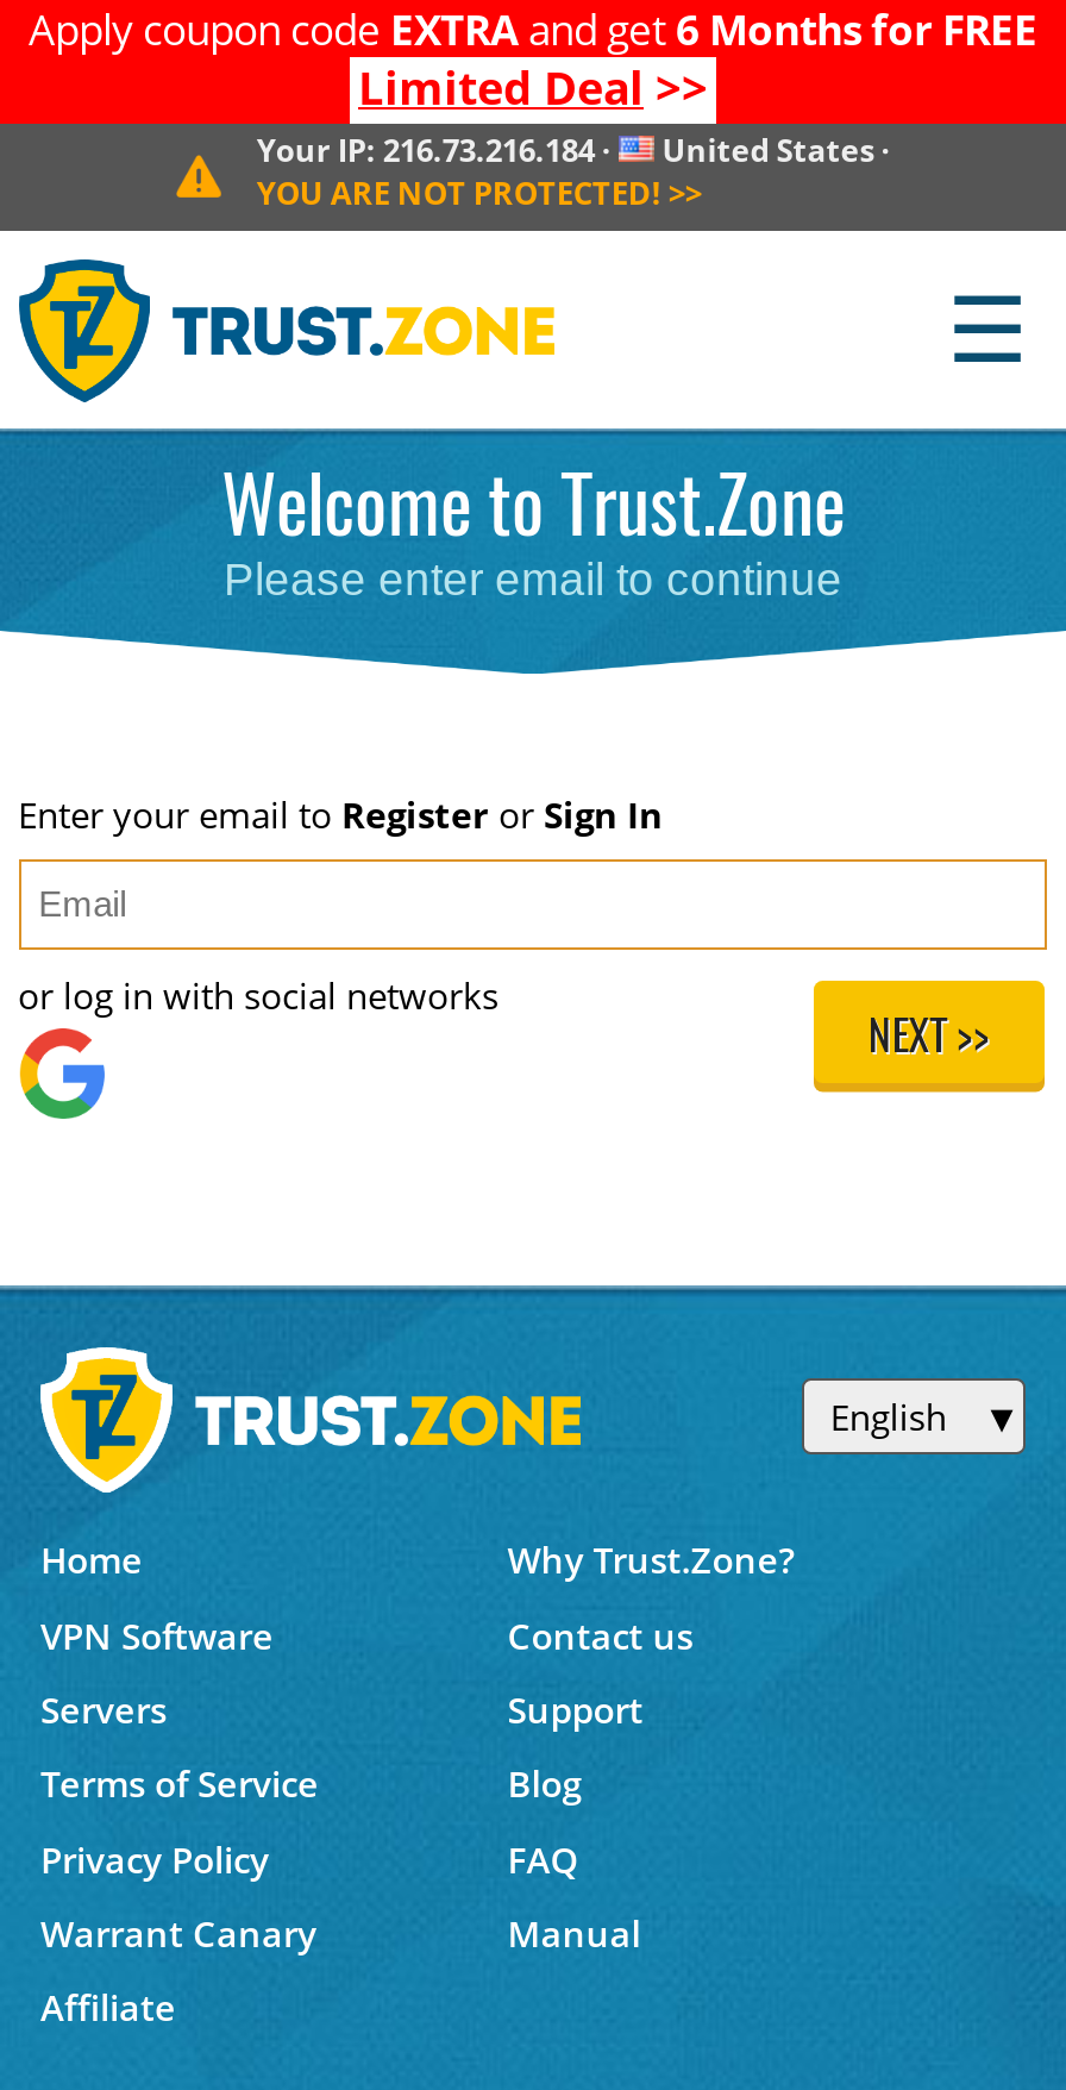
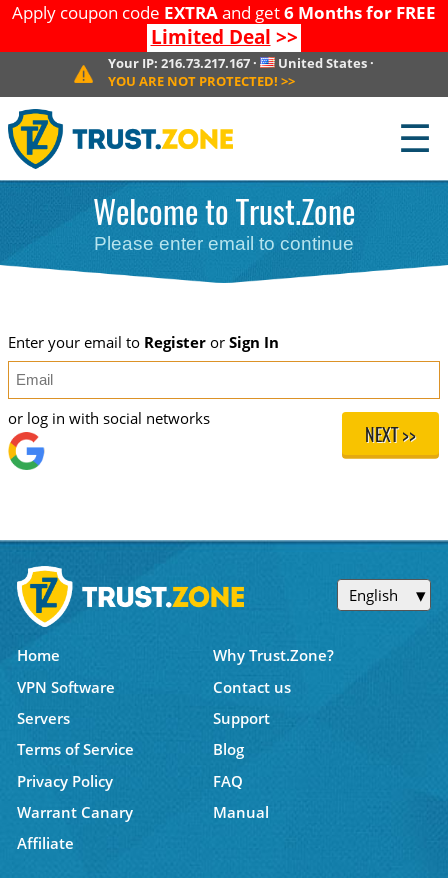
- Your IP: 216.73.216.184 · United States ·
+ Your IP: 216.73.217.167 · United States ·
